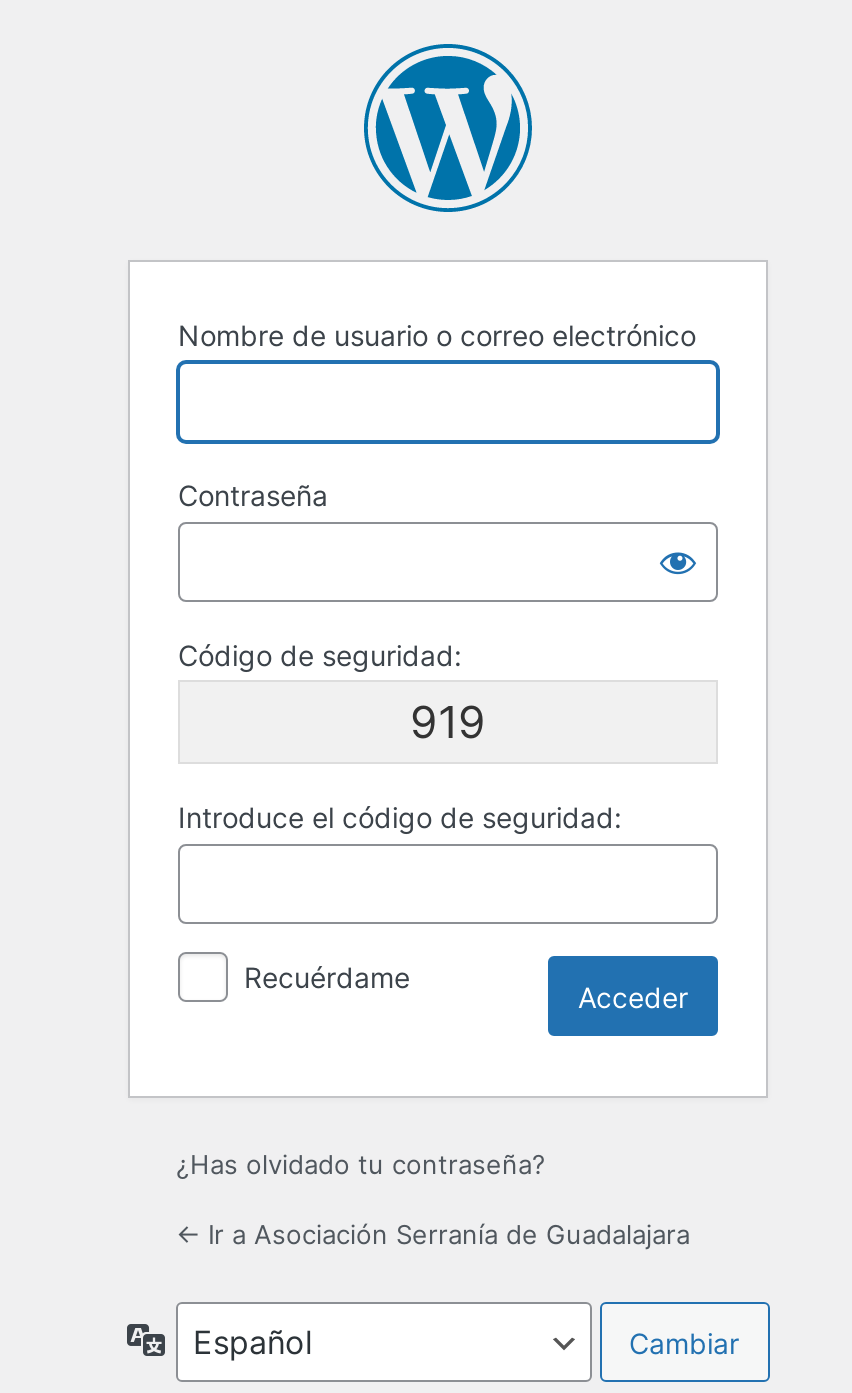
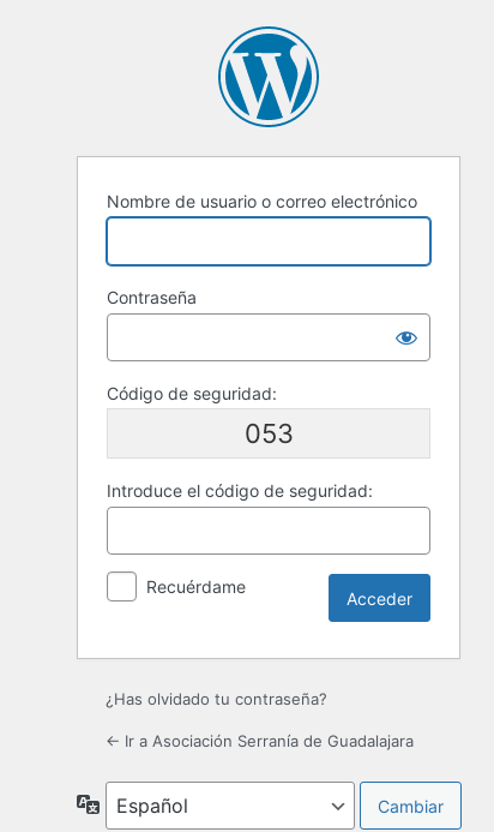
- 919
+ 053
